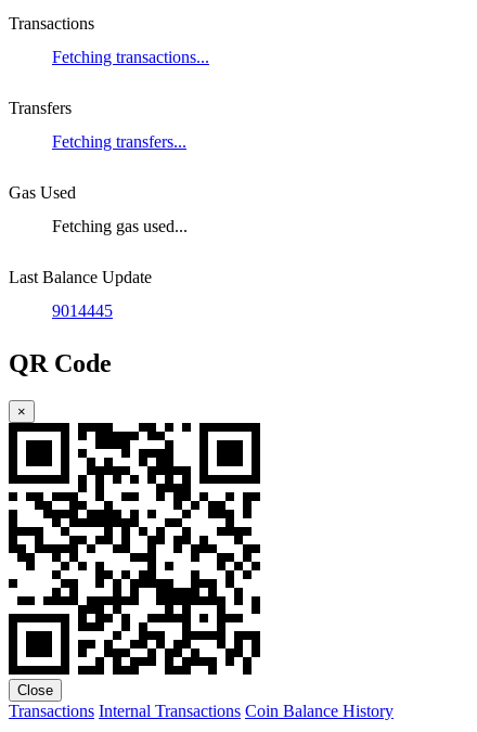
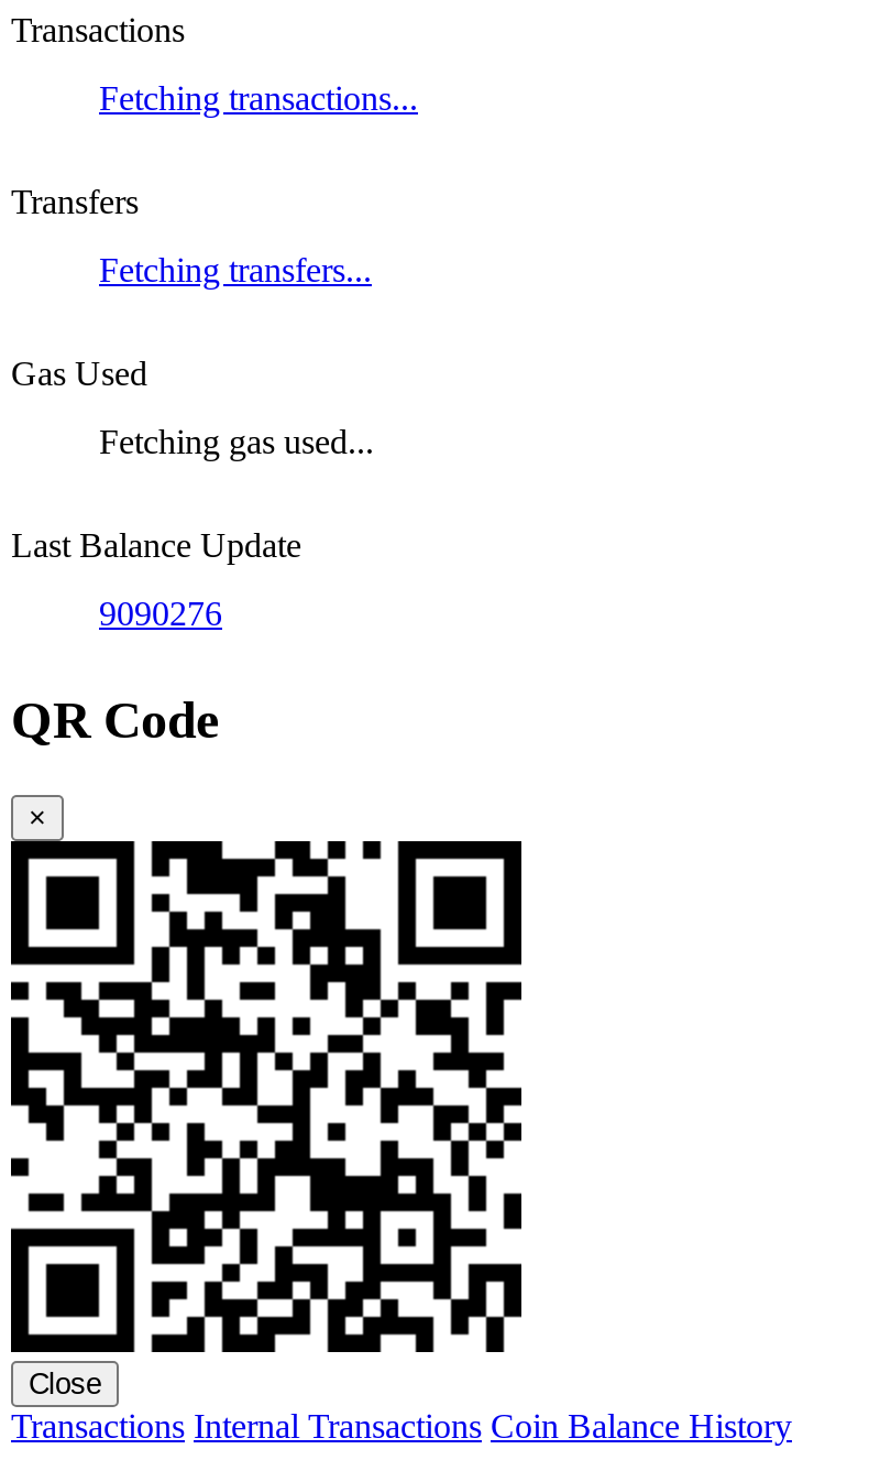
- 9014445
+ 9090276
